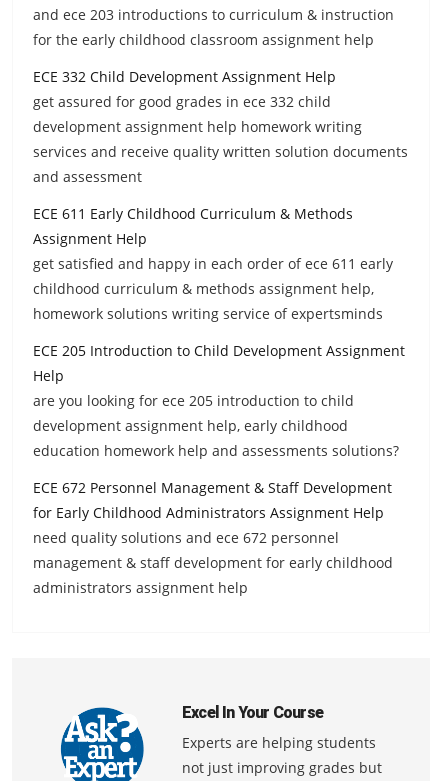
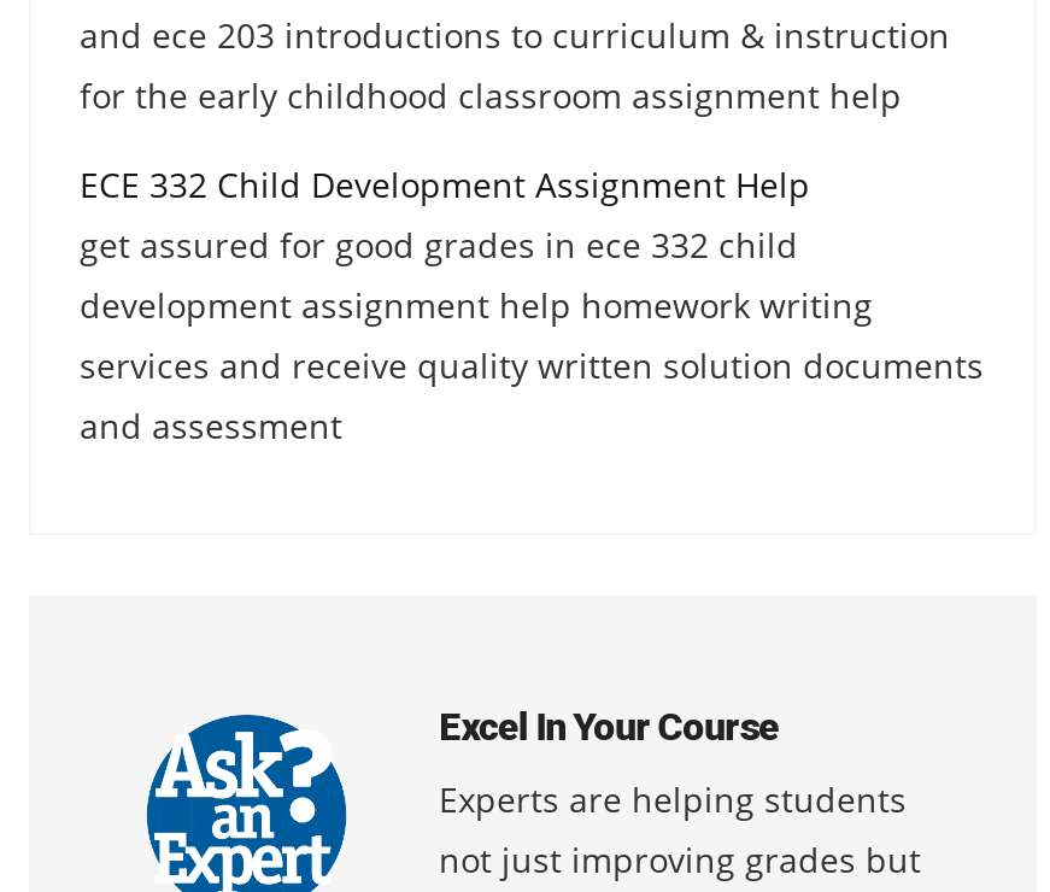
- ECE 611 Early Childhood Curriculum & Methods
- Assignment Help
- get satisfied and happy in each order of ece 611 early
- childhood curriculum & methods assignment help,
- homework solutions writing service of expertsminds
- ECE 205 Introduction to Child Development Assignment
- Help
- are you looking for ece 205 introduction to child
- development assignment help, early childhood
- education homework help and assessments solutions?
- ECE 672 Personnel Management & Staff Development
- for Early Childhood Administrators Assignment Help
- need quality solutions and ece 672 personnel
- management & staff development for early childhood
- administrators assignment help
